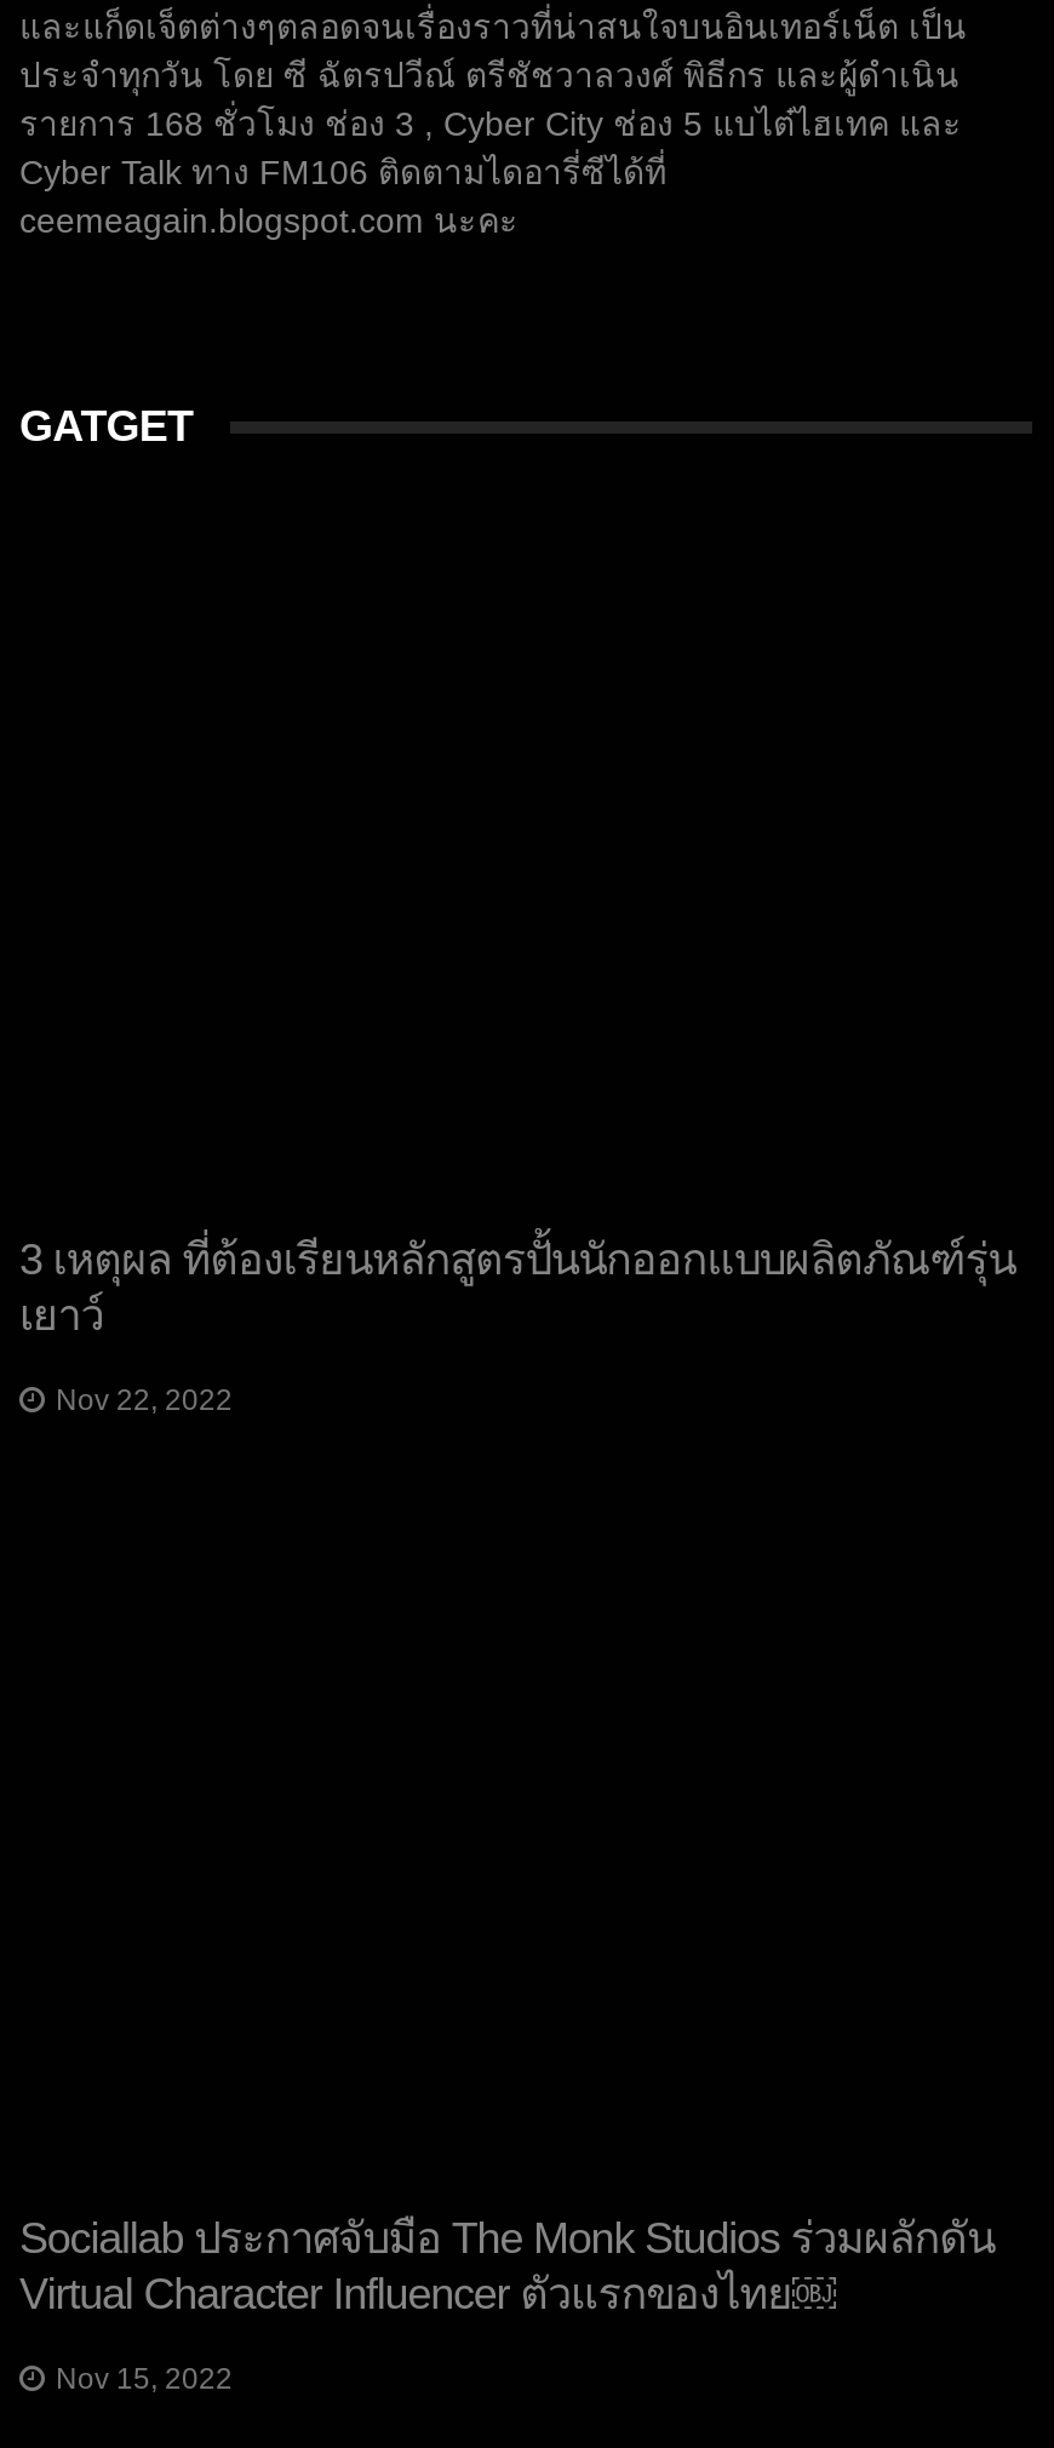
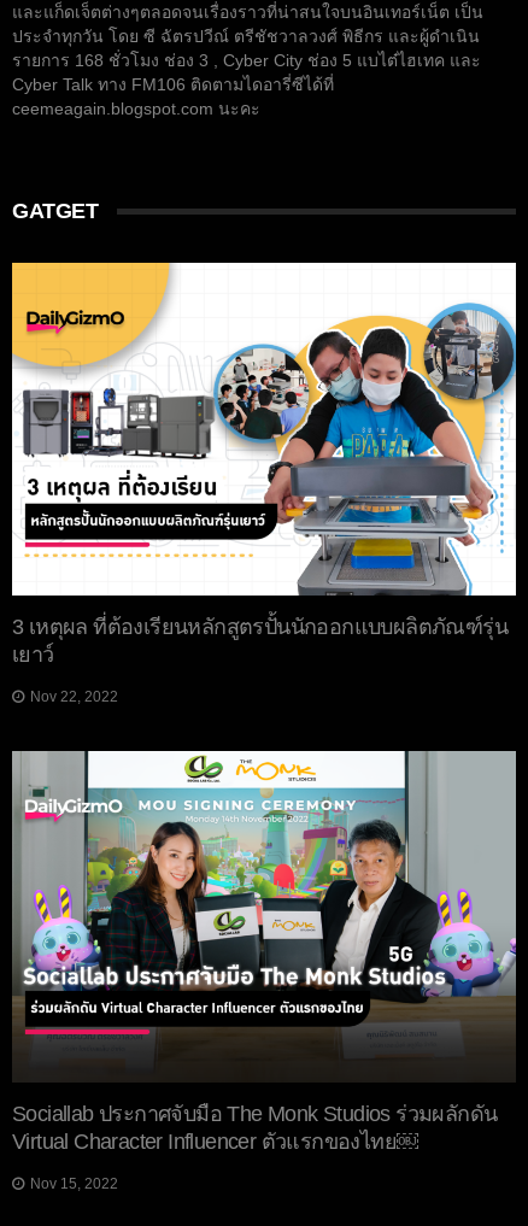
+ [image]

+ [image]
